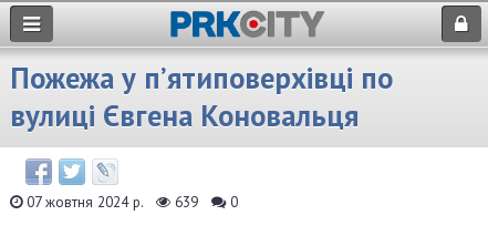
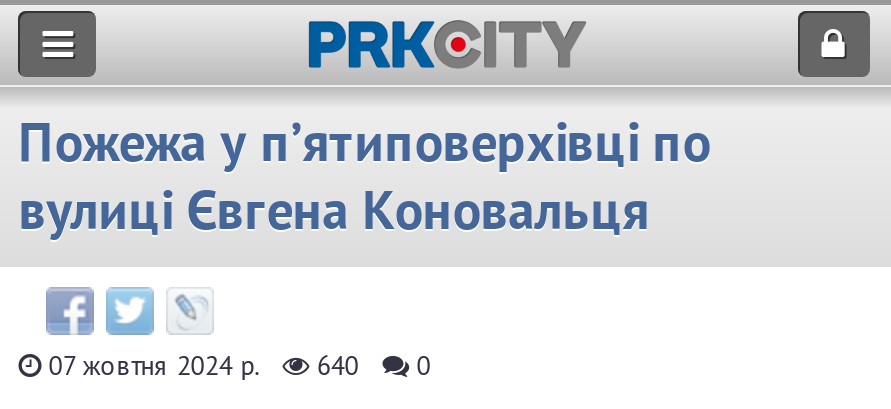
- 07 жовтня 2024 р. 639 0
+ 07 жовтня 2024 р. 640 0
